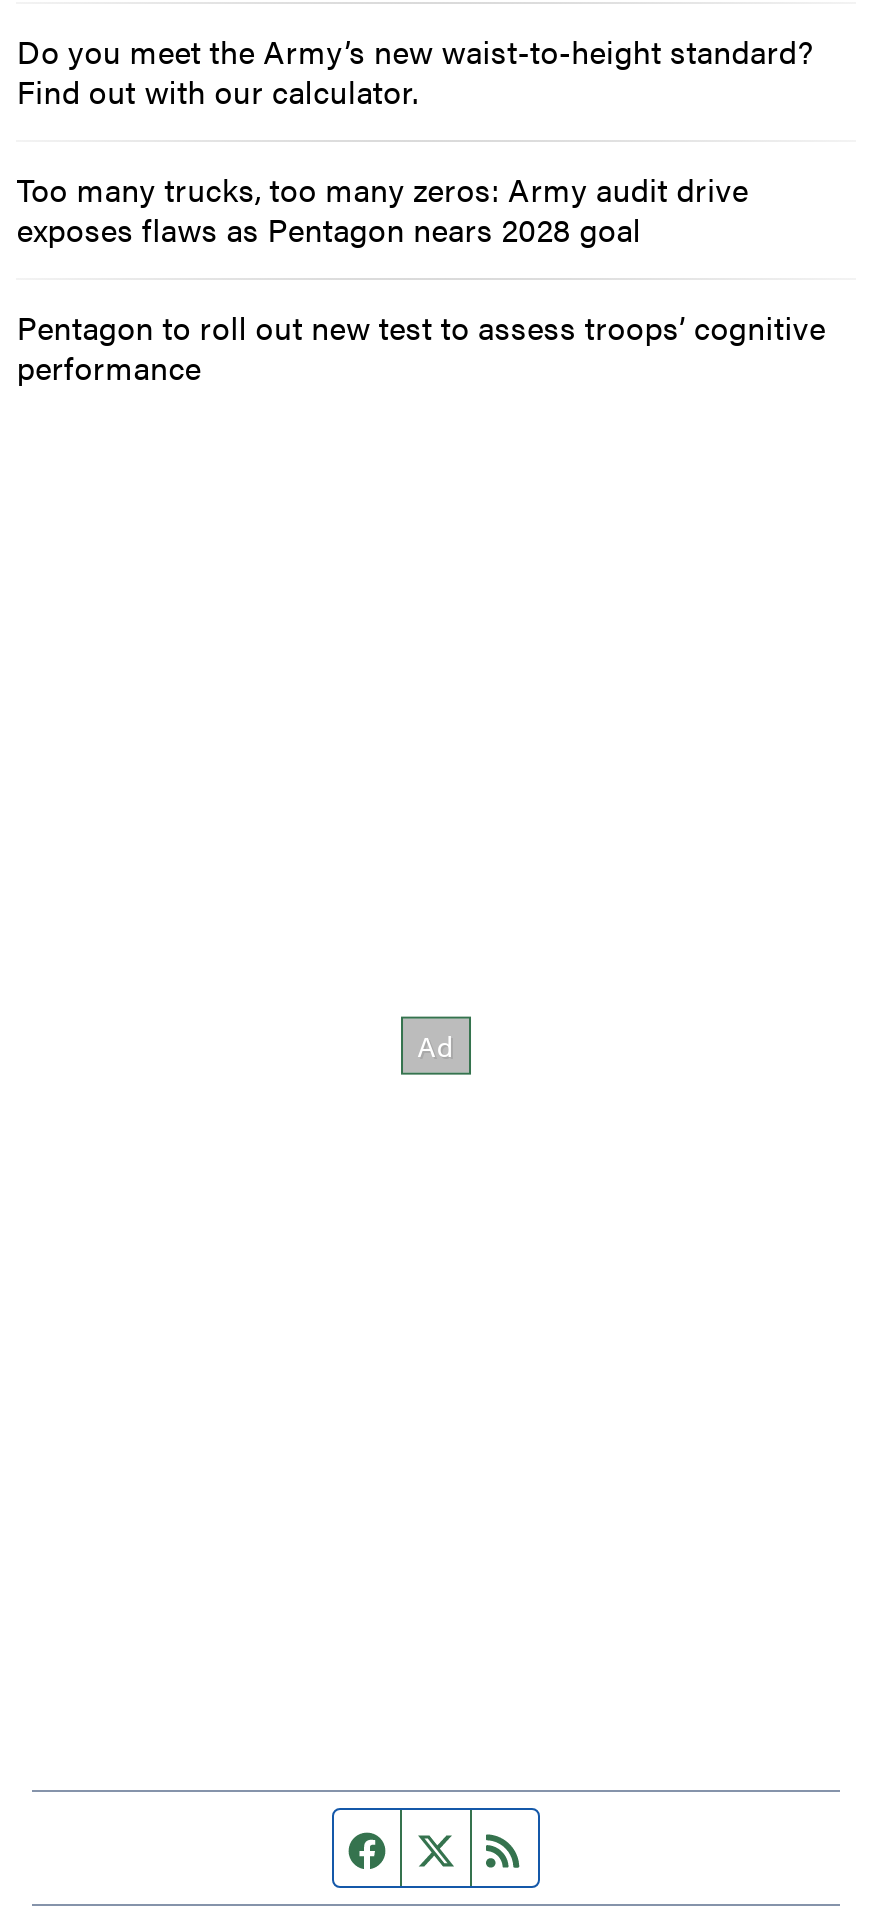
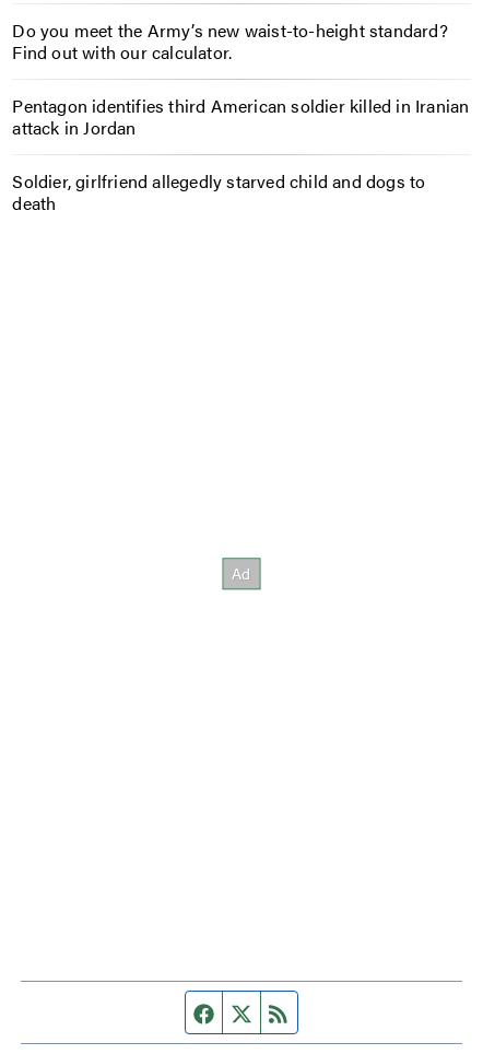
- Too many trucks, too many zeros: Army audit drive
- exposes flaws as Pentagon nears 2028 goal
+ Pentagon identifies third American soldier killed in Iranian
+ attack in Jordan

- Pentagon to roll out new test to assess troops’ cognitive
- performance
+ Soldier, girlfriend allegedly starved child and dogs to
+ death
